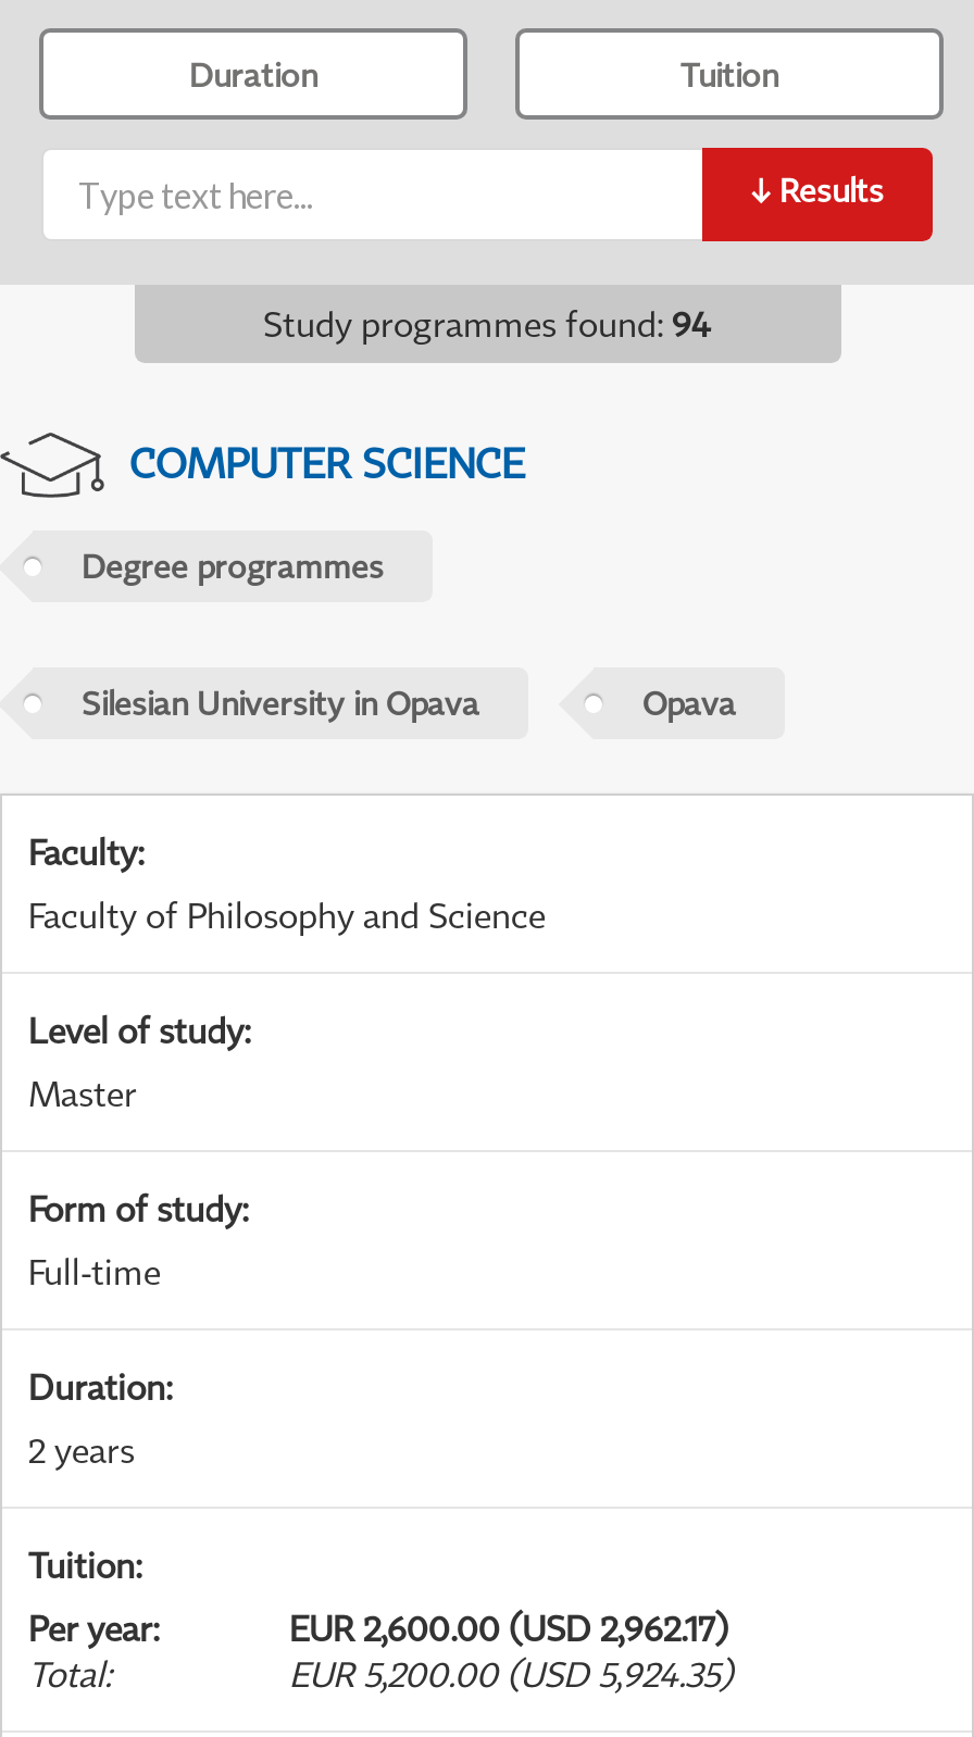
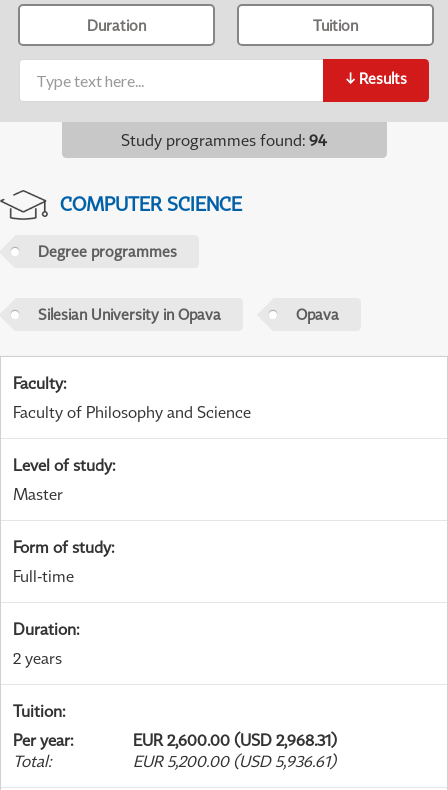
- EUR 2,600.00 (USD 2,962.17)
+ EUR 2,600.00 (USD 2,968.31)

- EUR 5,200.00 (USD 5,924.35)
+ EUR 5,200.00 (USD 5,936.61)
